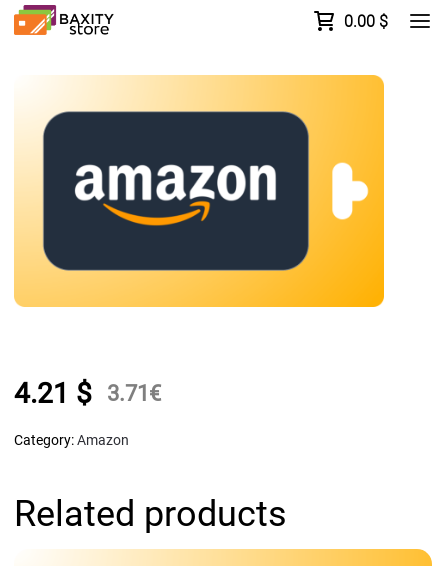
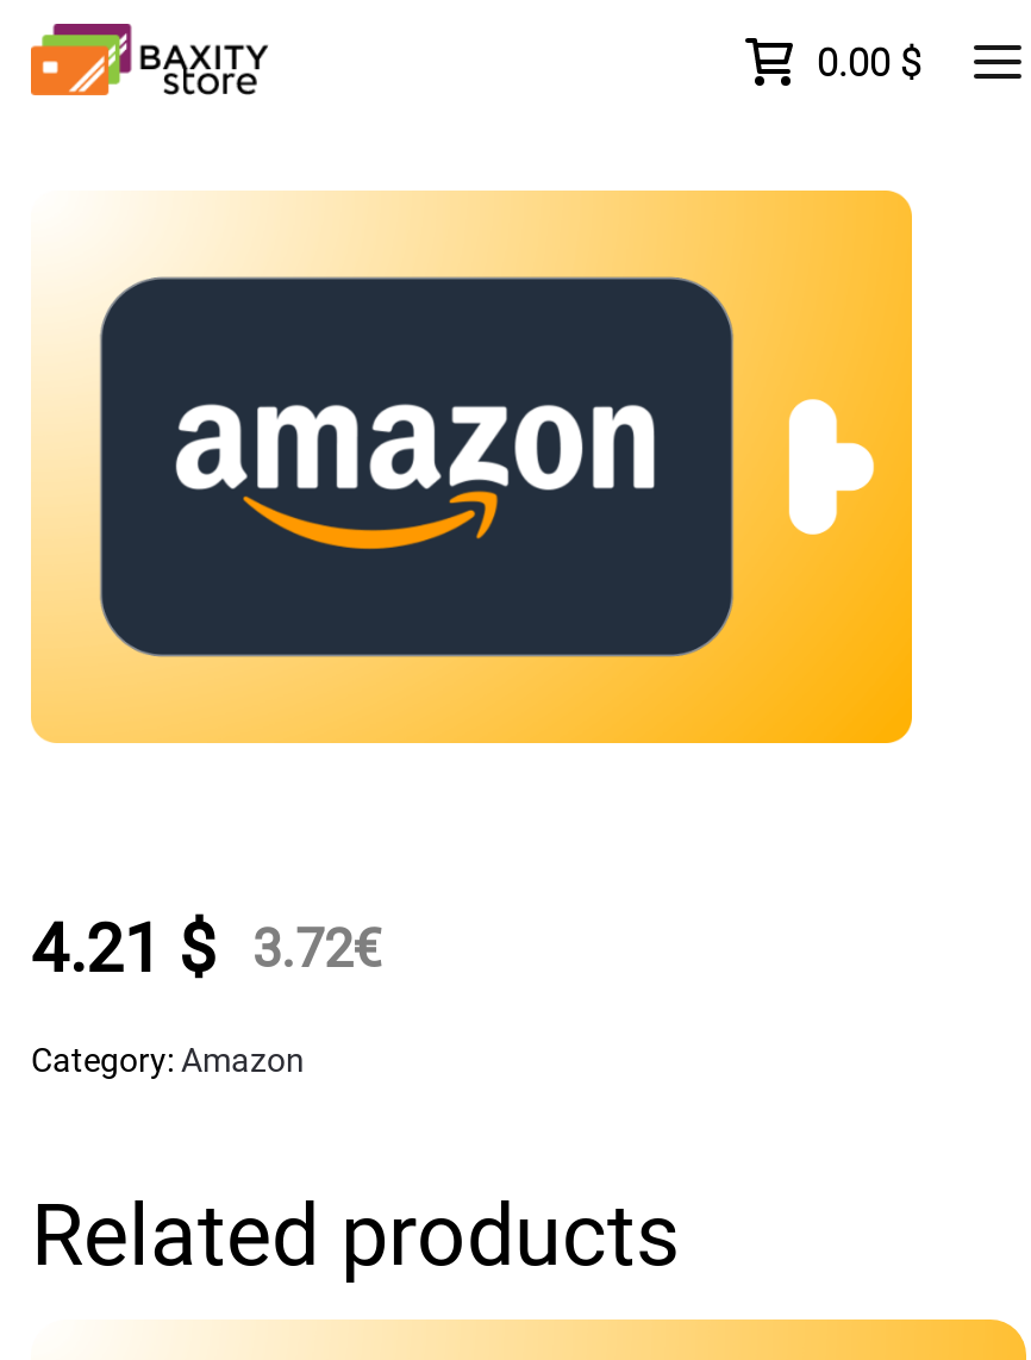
- 4.21 $ 3.71€
+ 4.21 $ 3.72€
